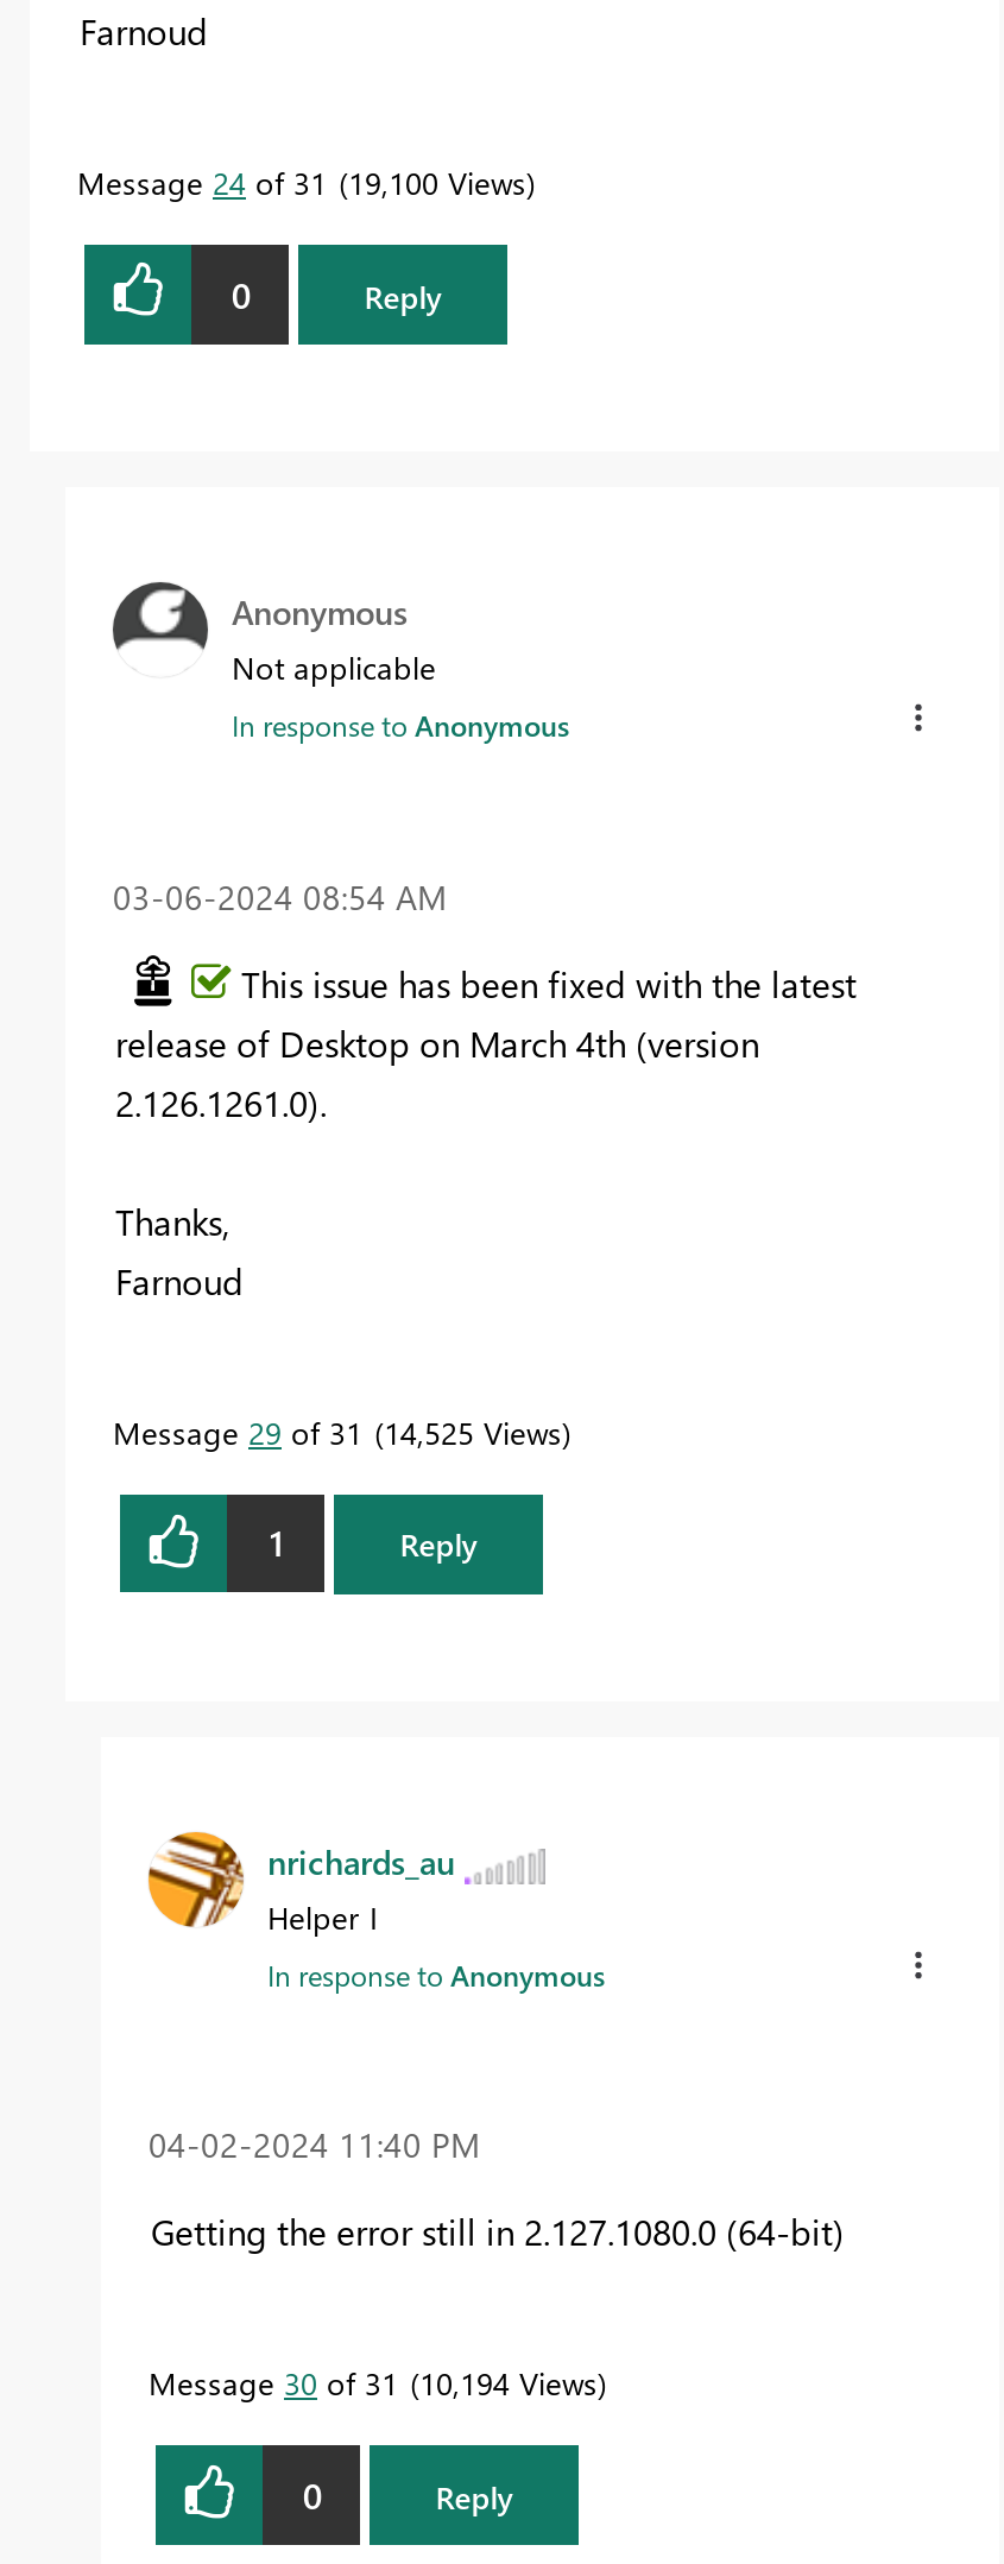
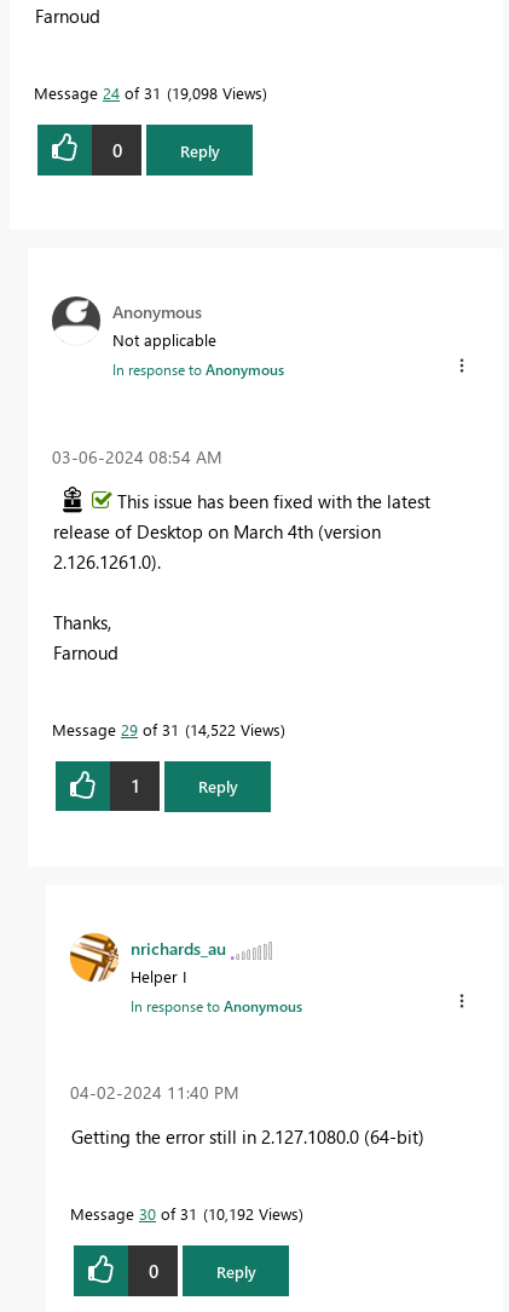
- Message 24 of 31 19,100 Views
+ Message 24 of 31 19,098 Views

- Message 29 of 31 14,525 Views
+ Message 29 of 31 14,522 Views

- Message 30 of 31 10,194 Views
+ Message 30 of 31 10,192 Views
